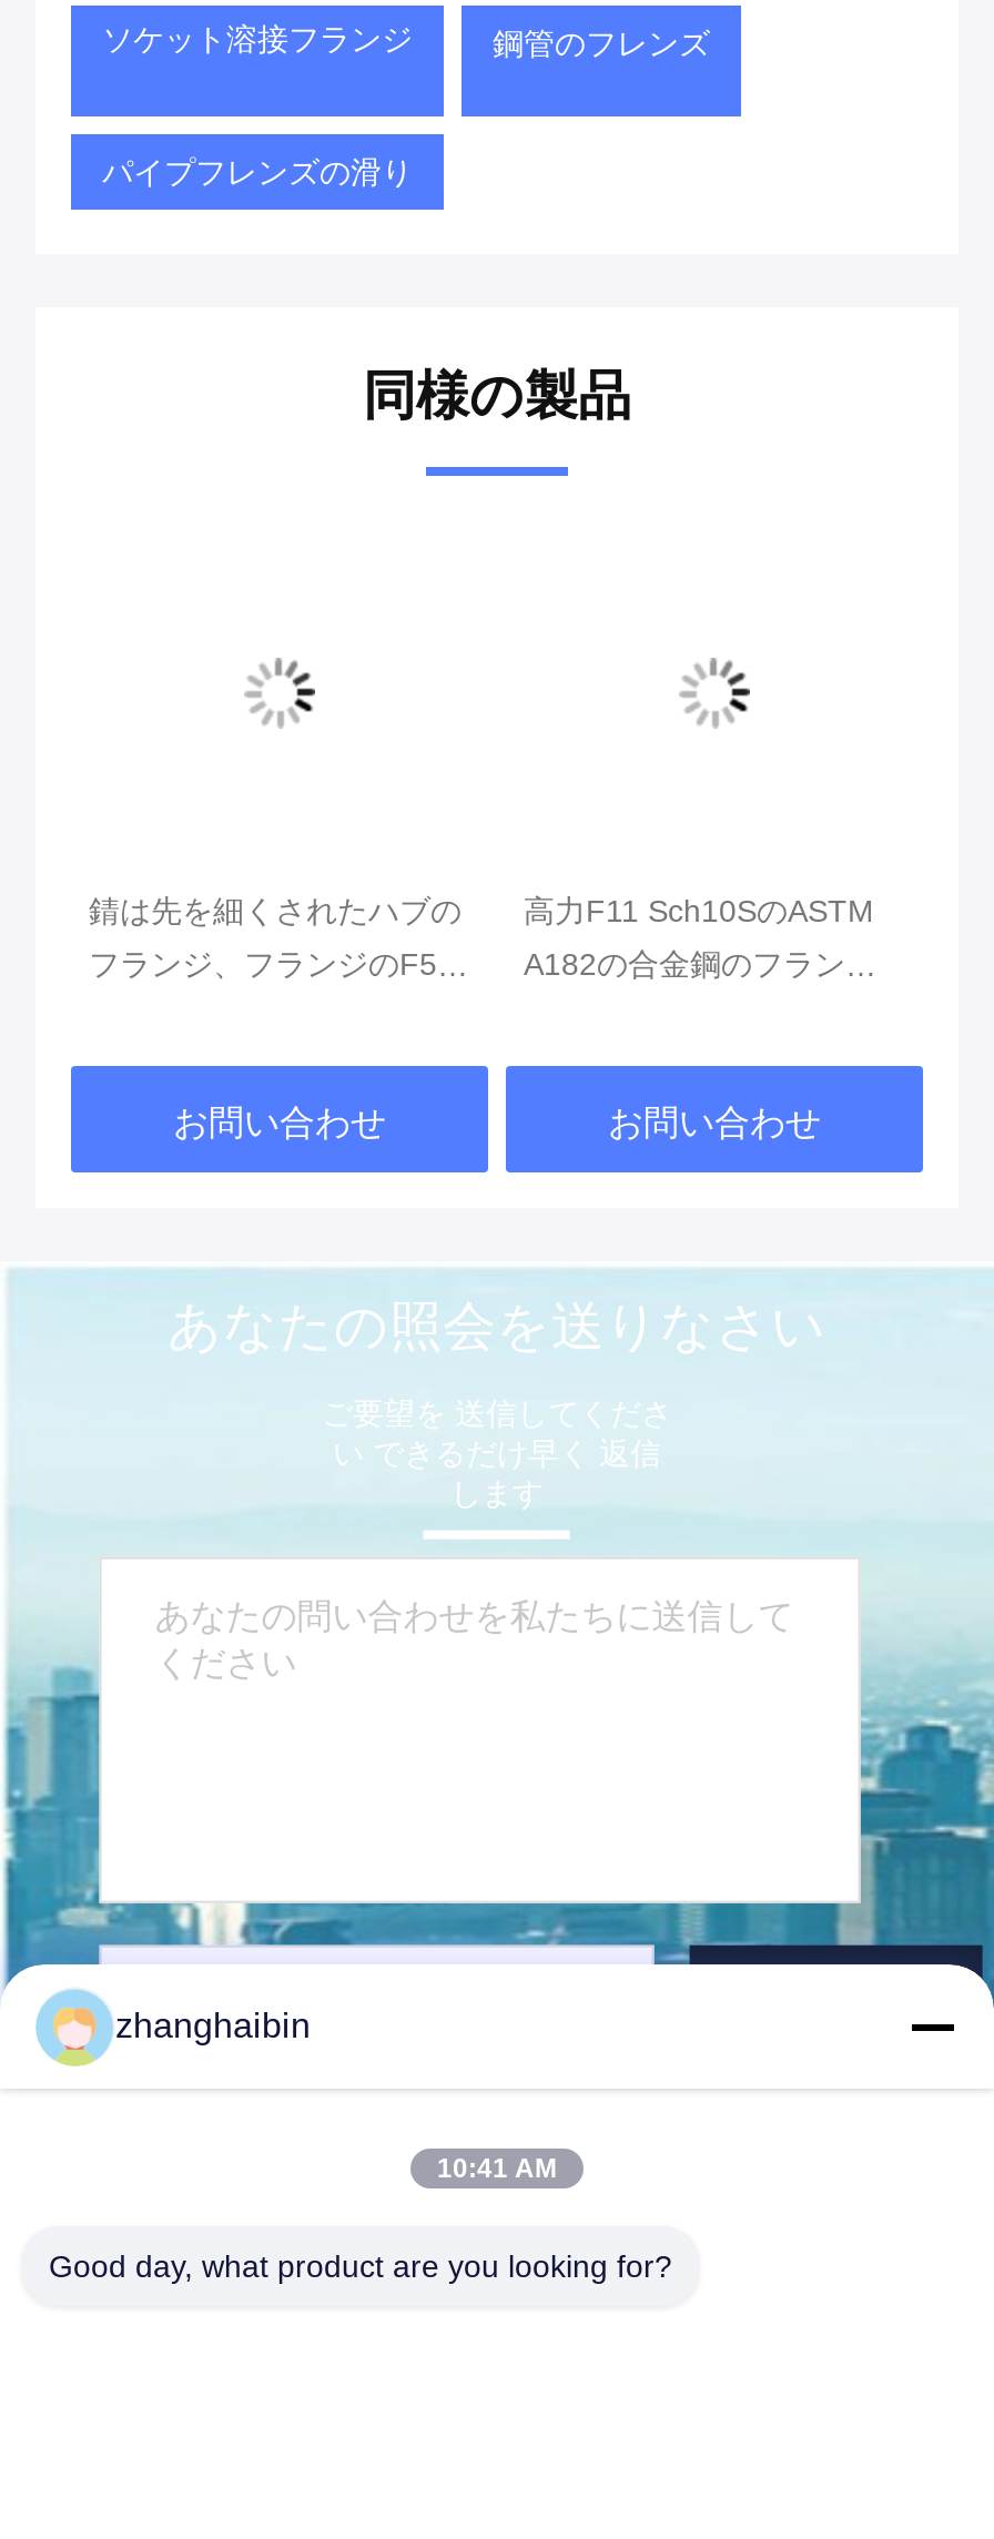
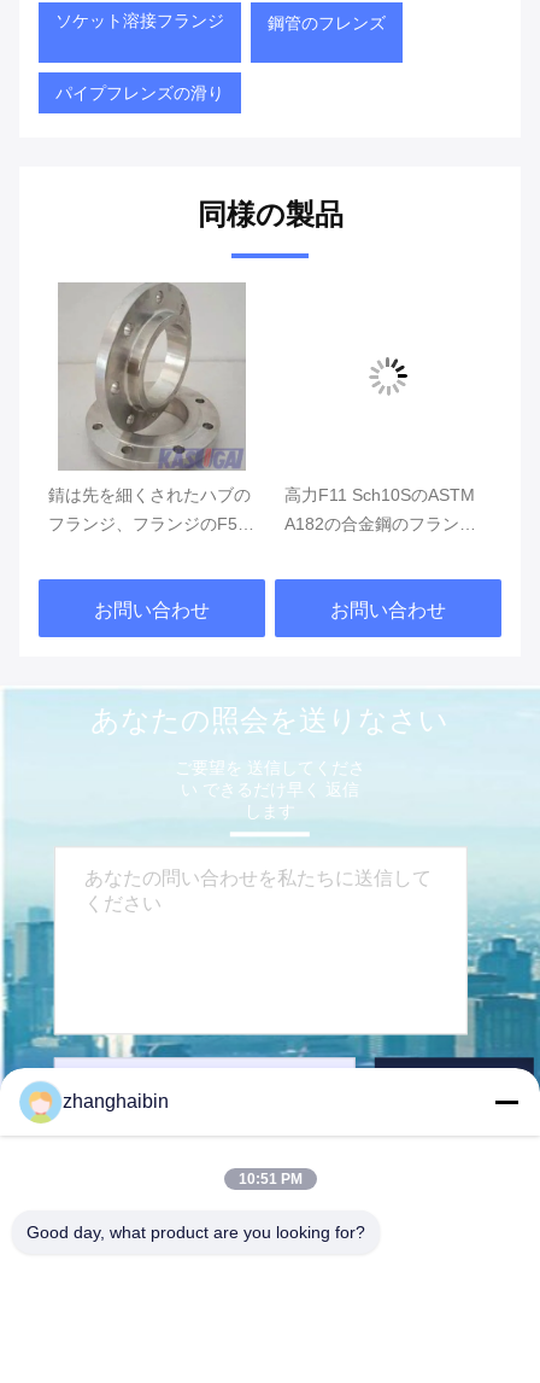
+ [image]

- 10:41 AM
+ 10:51 PM
